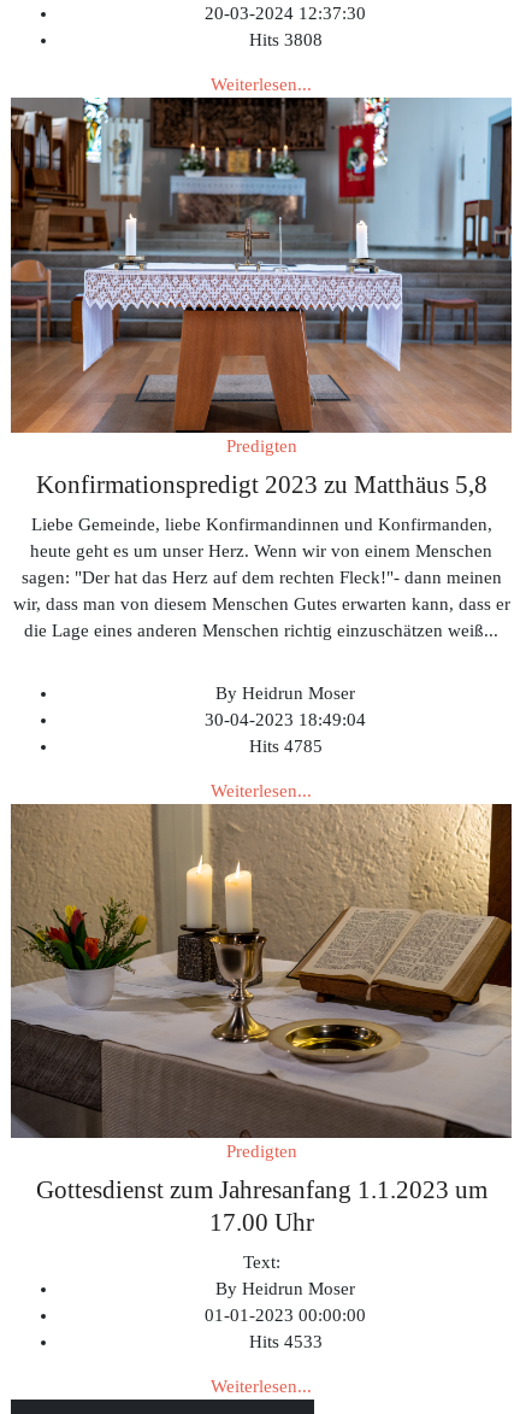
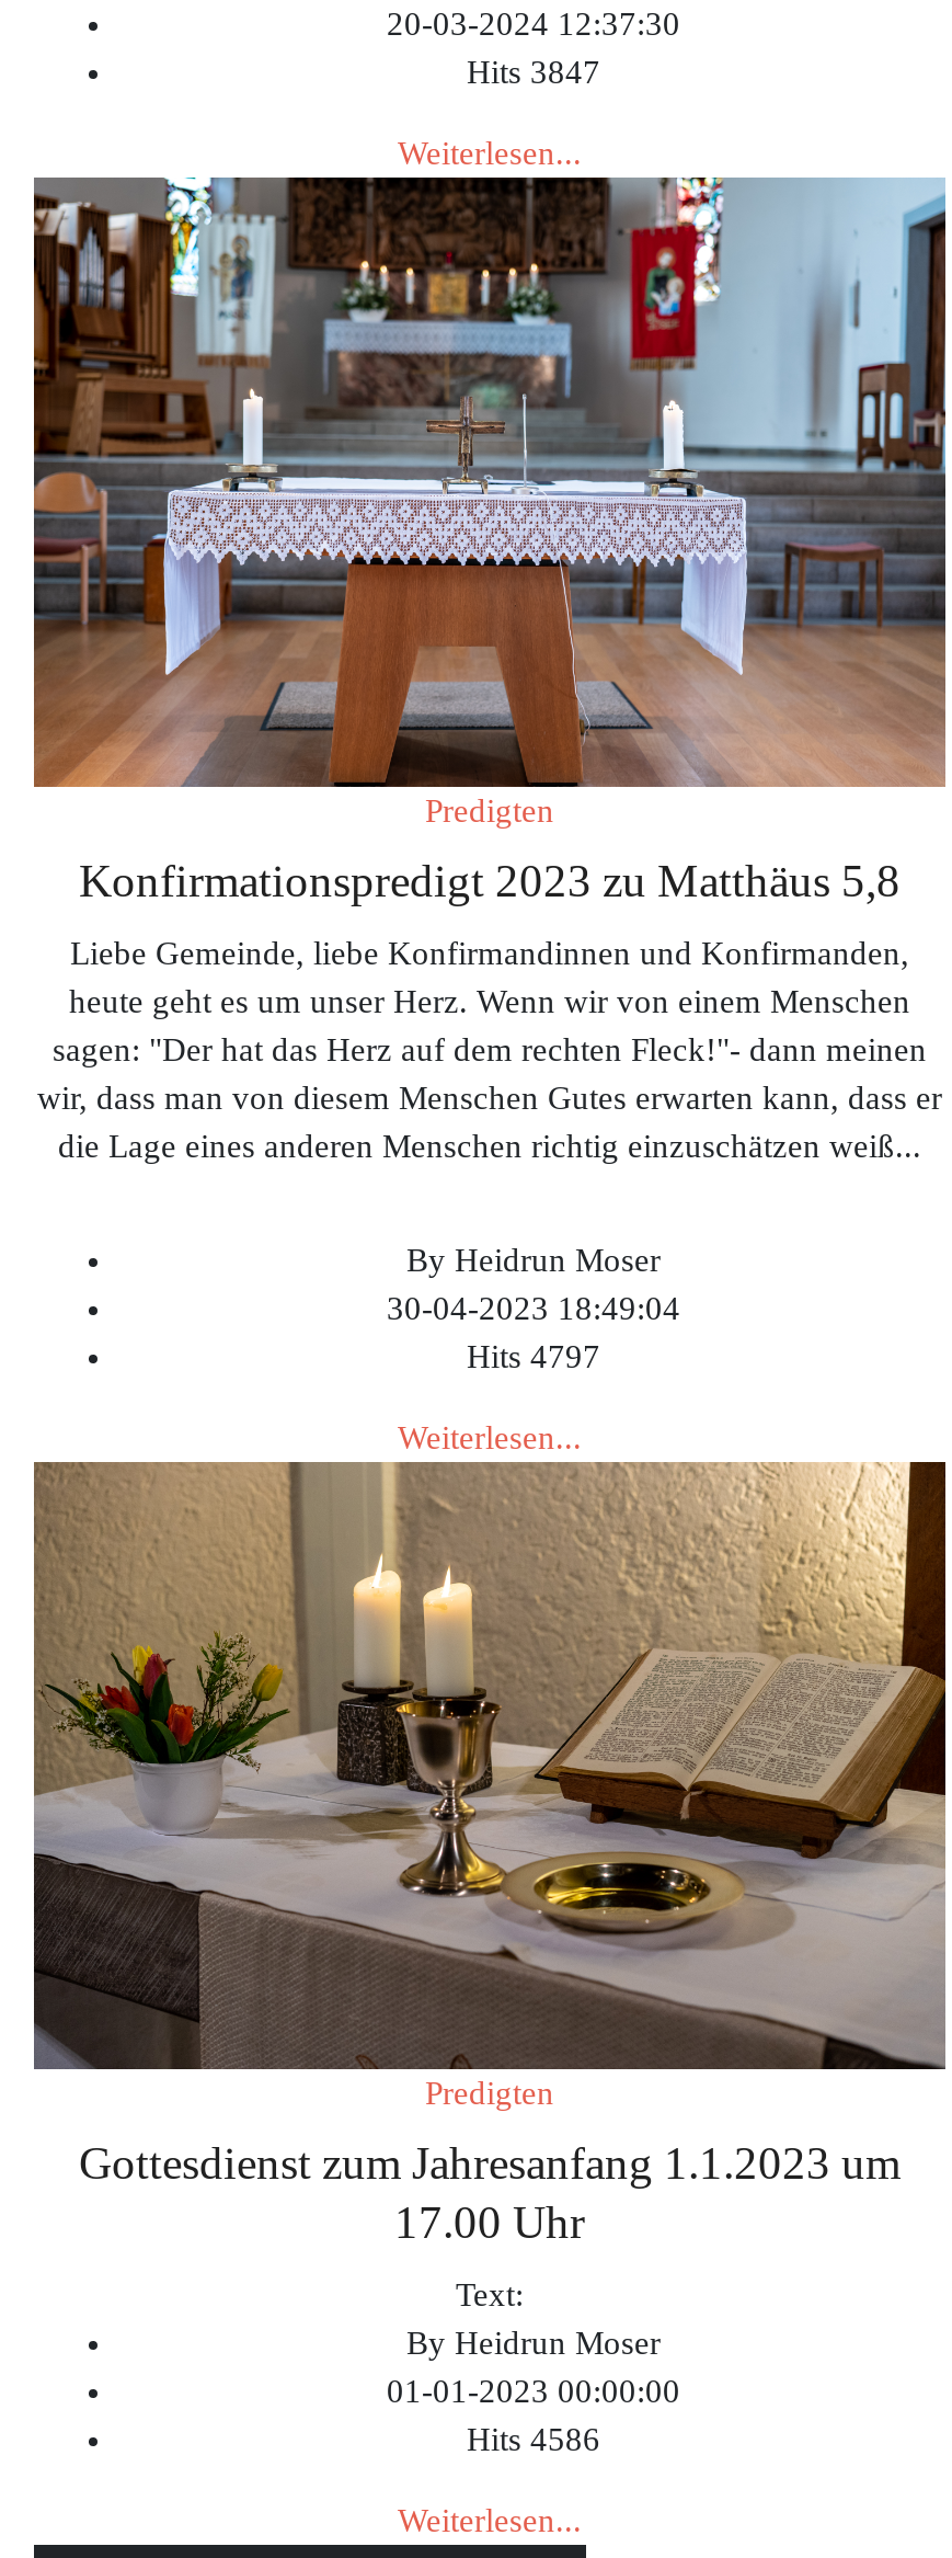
- Hits 3808
+ Hits 3847

- Hits 4785
+ Hits 4797

- Hits 4533
+ Hits 4586
